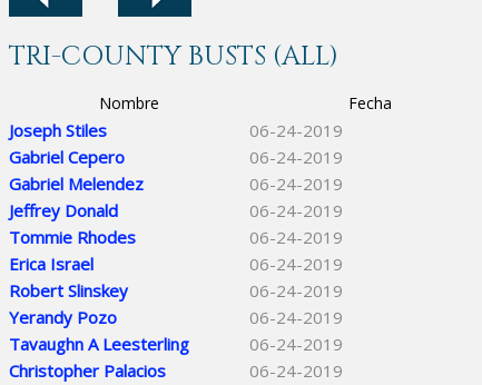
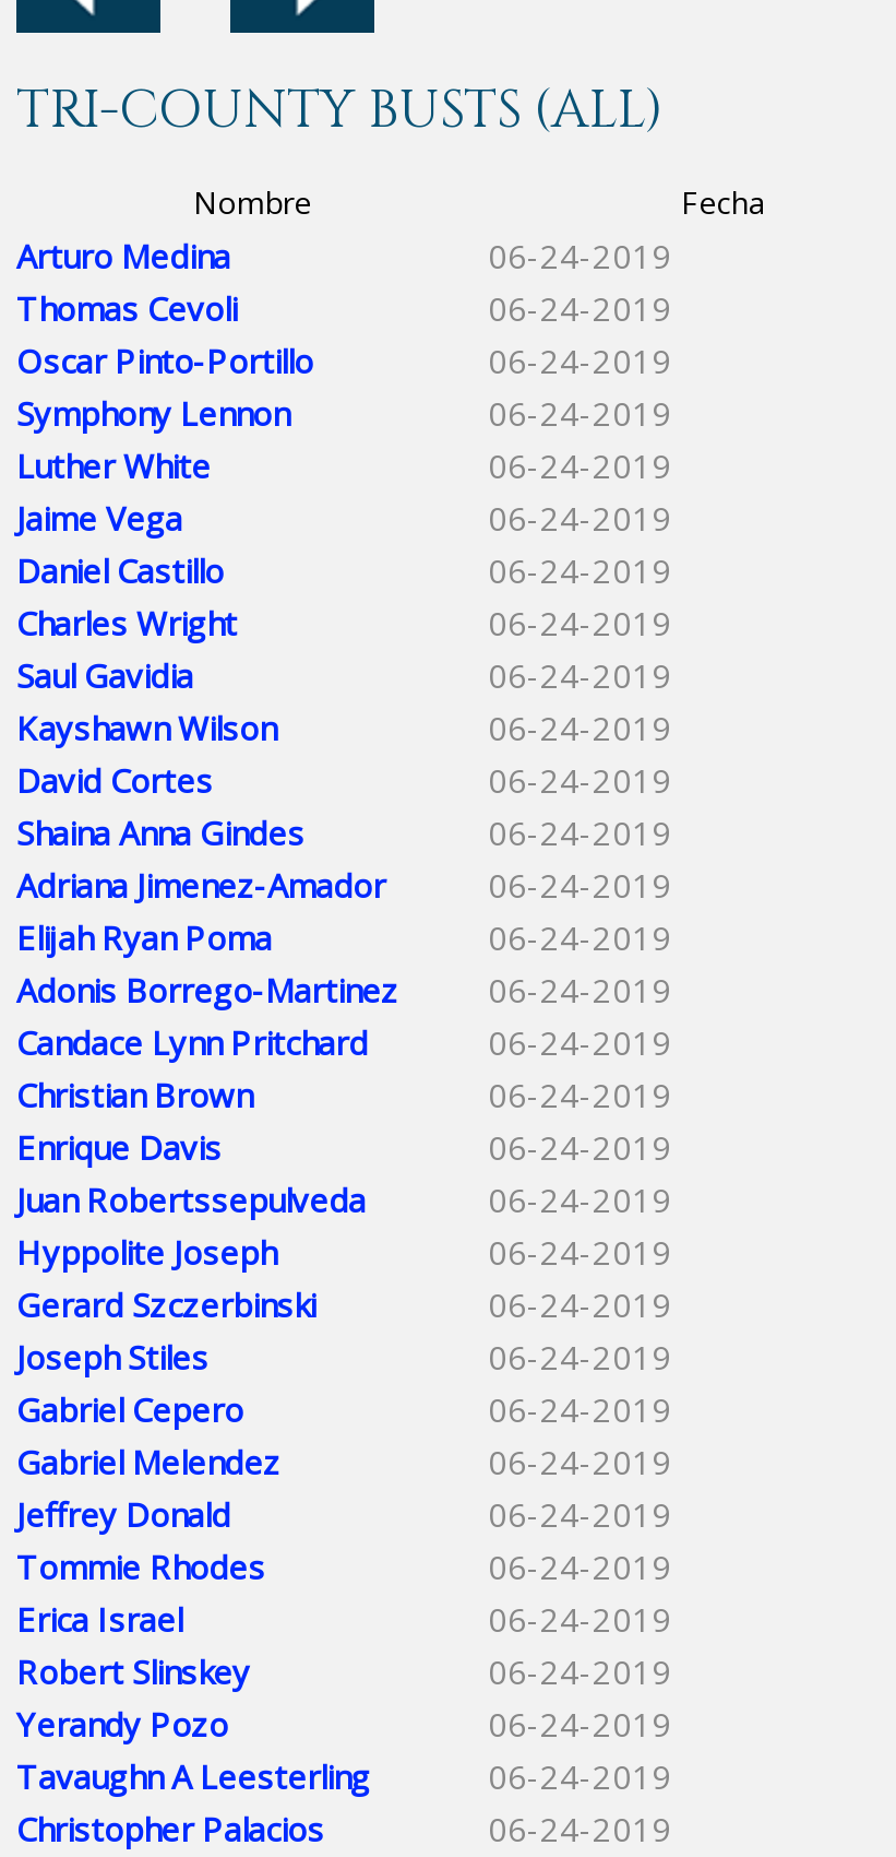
+ Arturo Medina
+ 06-24-2019
+ Thomas Cevoli
+ 06-24-2019
+ Oscar Pinto-Portillo
+ 06-24-2019
+ Symphony Lennon
+ 06-24-2019
+ Luther White
+ 06-24-2019
+ Jaime Vega
+ 06-24-2019
+ Daniel Castillo
+ 06-24-2019
+ Charles Wright
+ 06-24-2019
+ Saul Gavidia
+ 06-24-2019
+ Kayshawn Wilson
+ 06-24-2019
+ David Cortes
+ 06-24-2019
+ Shaina Anna Gindes
+ 06-24-2019
+ Adriana Jimenez-Amador
+ 06-24-2019
+ Elijah Ryan Poma
+ 06-24-2019
+ Adonis Borrego-Martinez
+ 06-24-2019
+ Candace Lynn Pritchard
+ 06-24-2019
+ Christian Brown
+ 06-24-2019
+ Enrique Davis
+ 06-24-2019
+ Juan Robertssepulveda
+ 06-24-2019
+ Hyppolite Joseph
+ 06-24-2019
+ Gerard Szczerbinski
+ 06-24-2019
